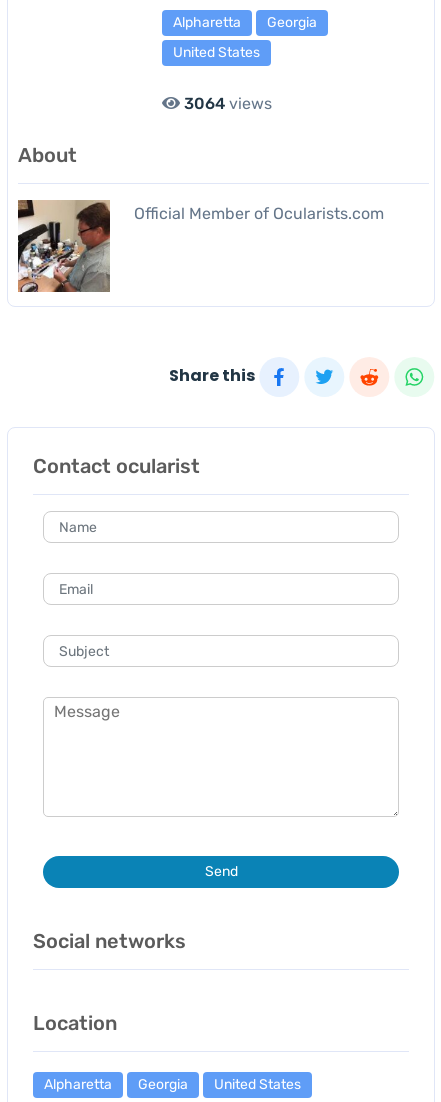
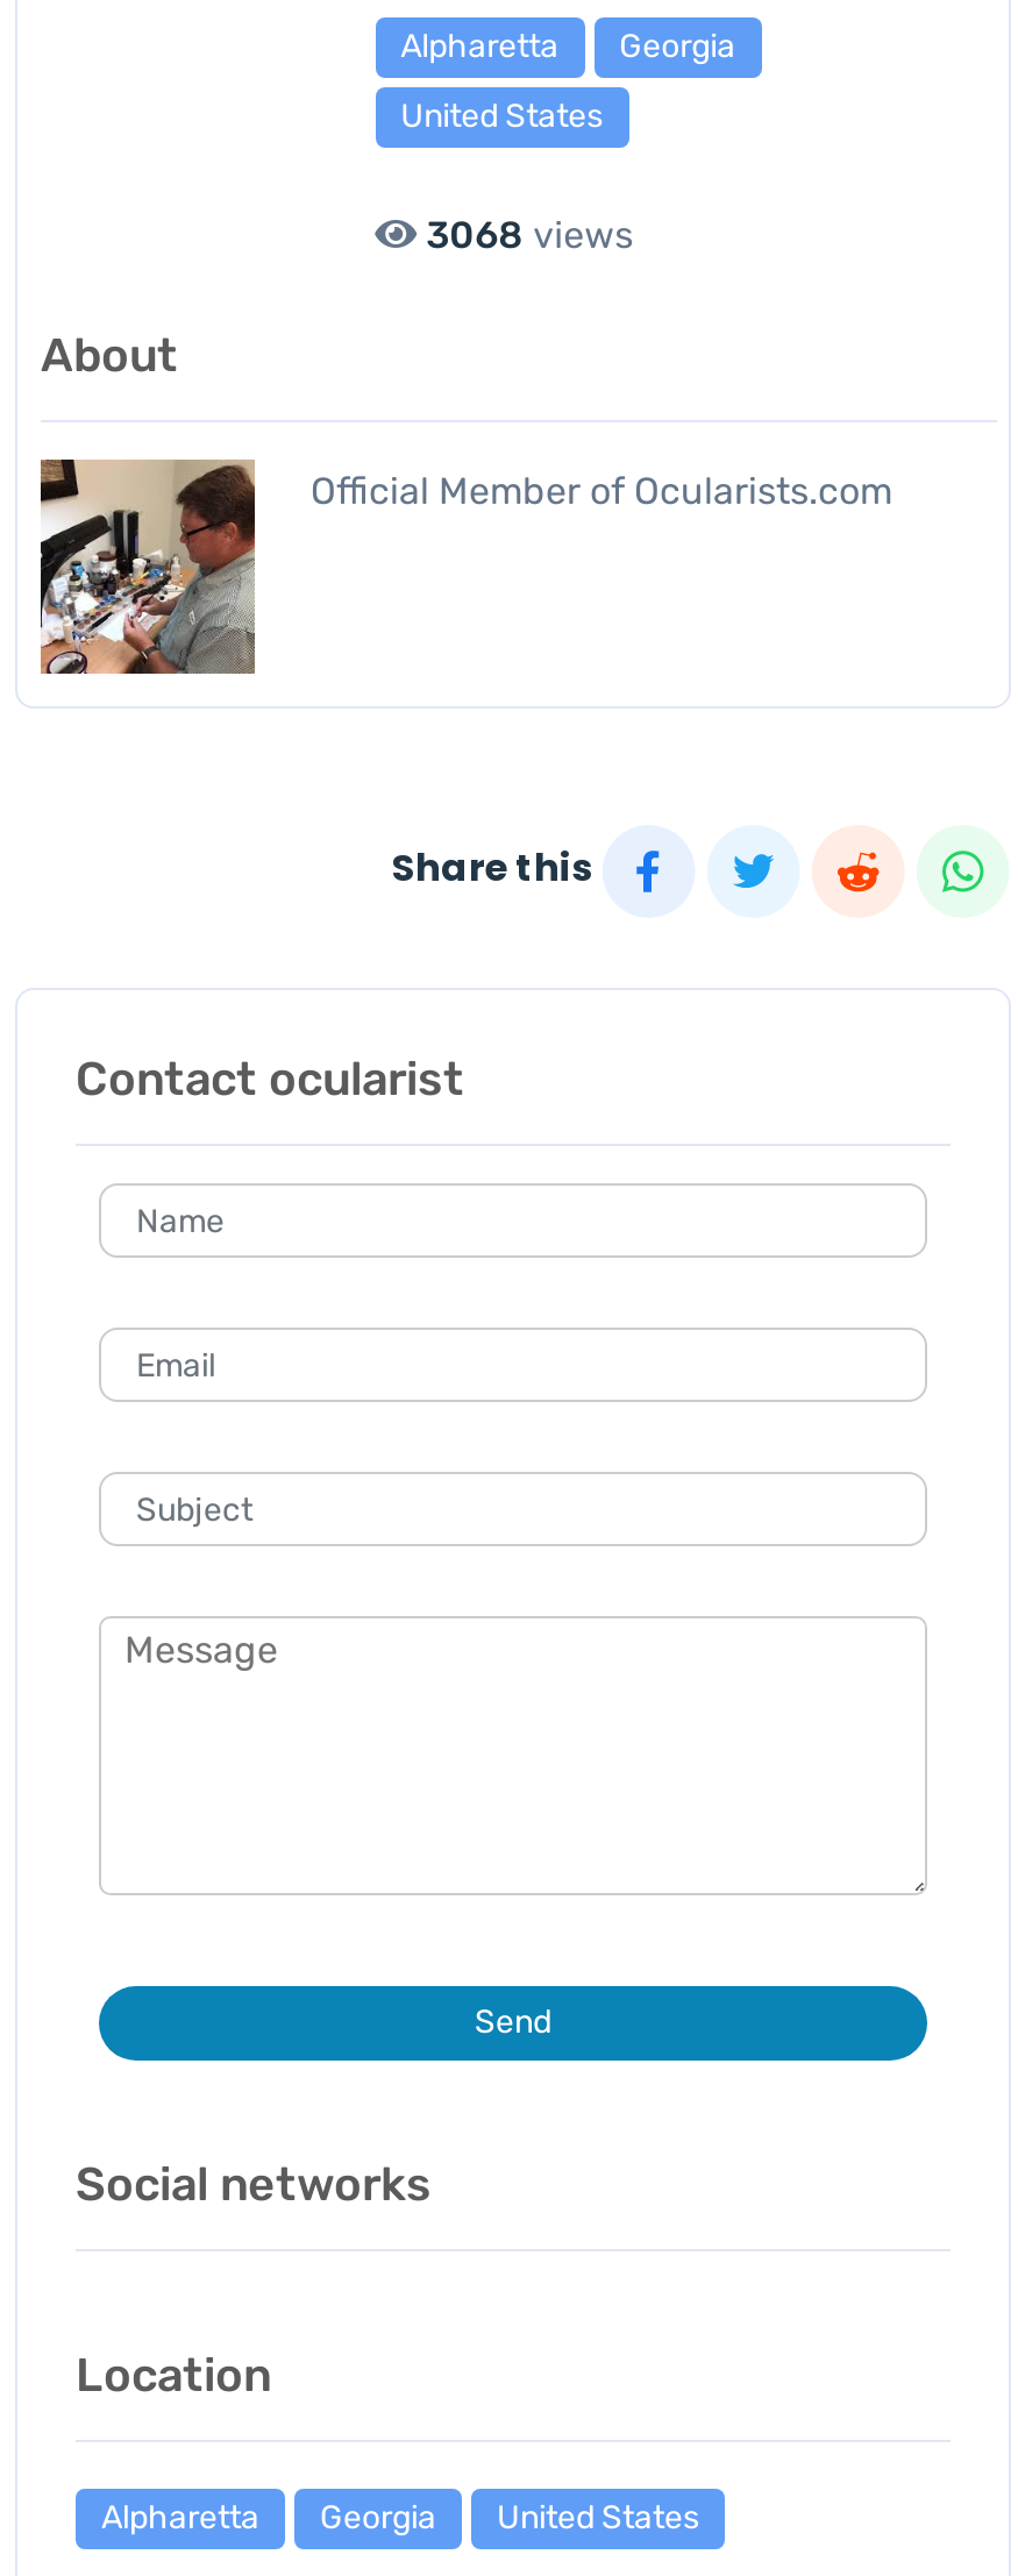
- 3064 views
+ 3068 views
